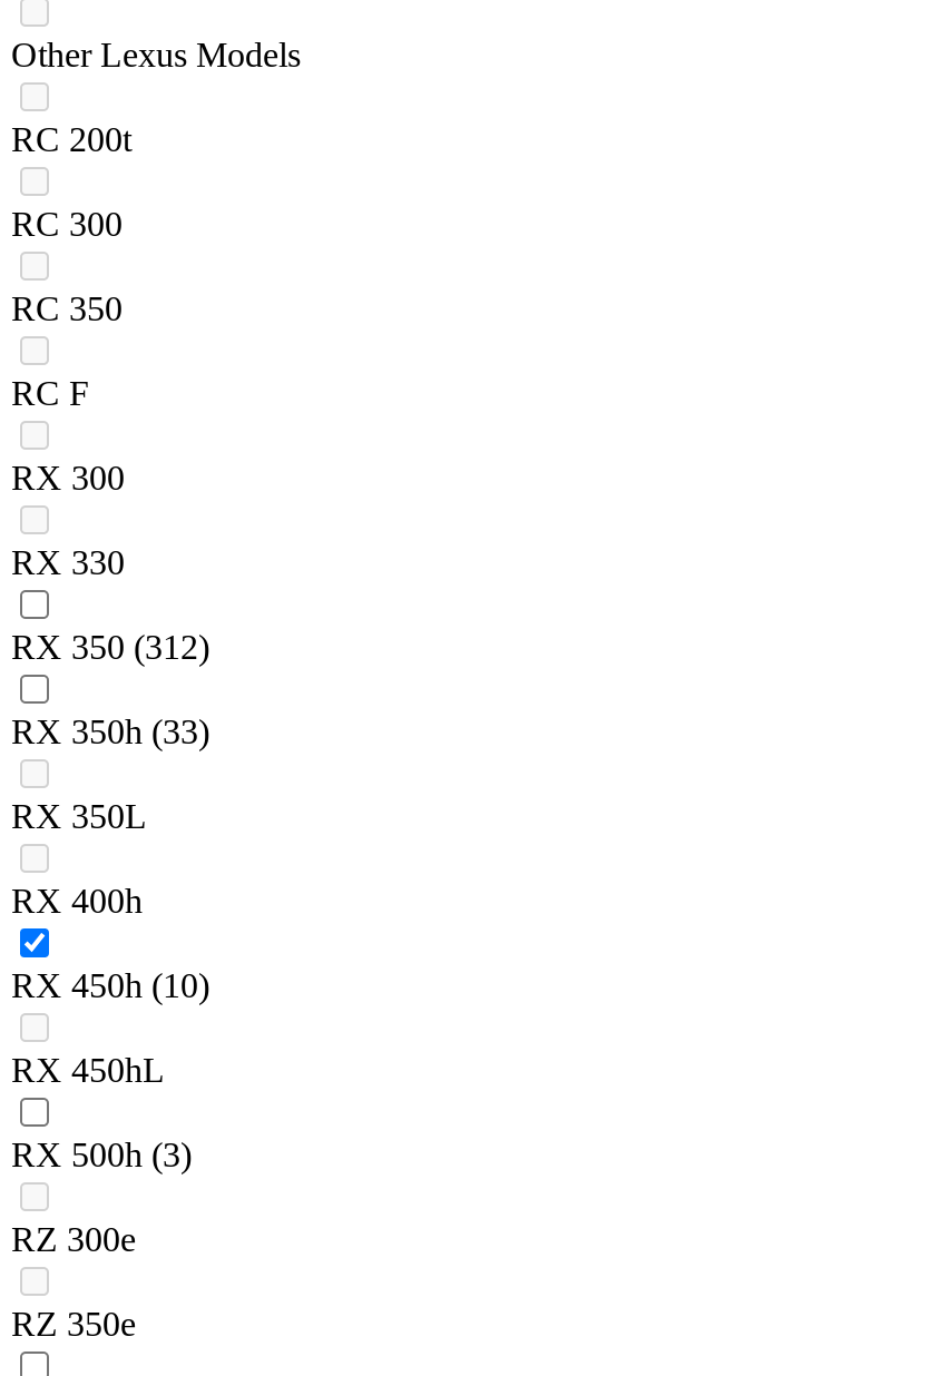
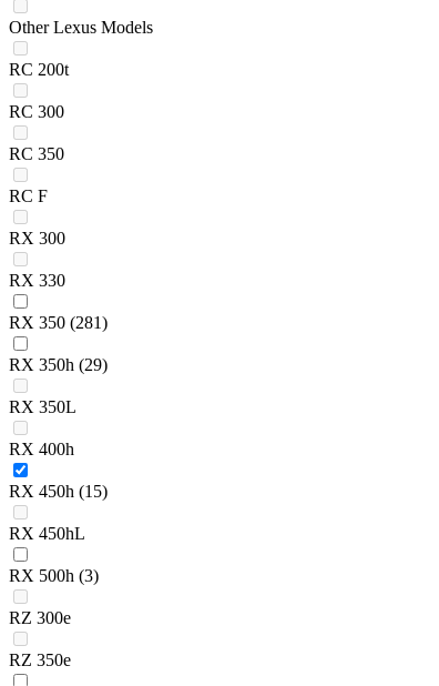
- RX 350 (312)
+ RX 350 (281)

- RX 350h (33)
+ RX 350h (29)

- RX 450h (10)
+ RX 450h (15)
